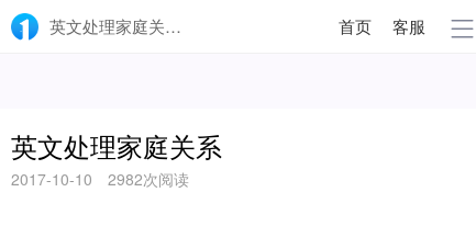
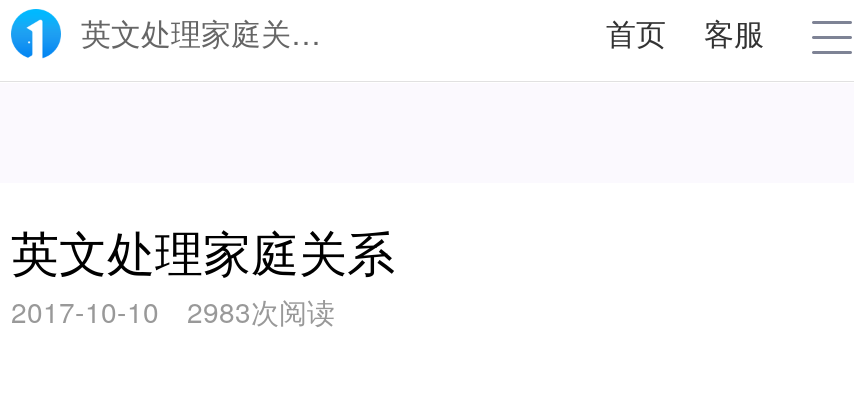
- 2017-10-10 2982次阅读
+ 2017-10-10 2983次阅读
